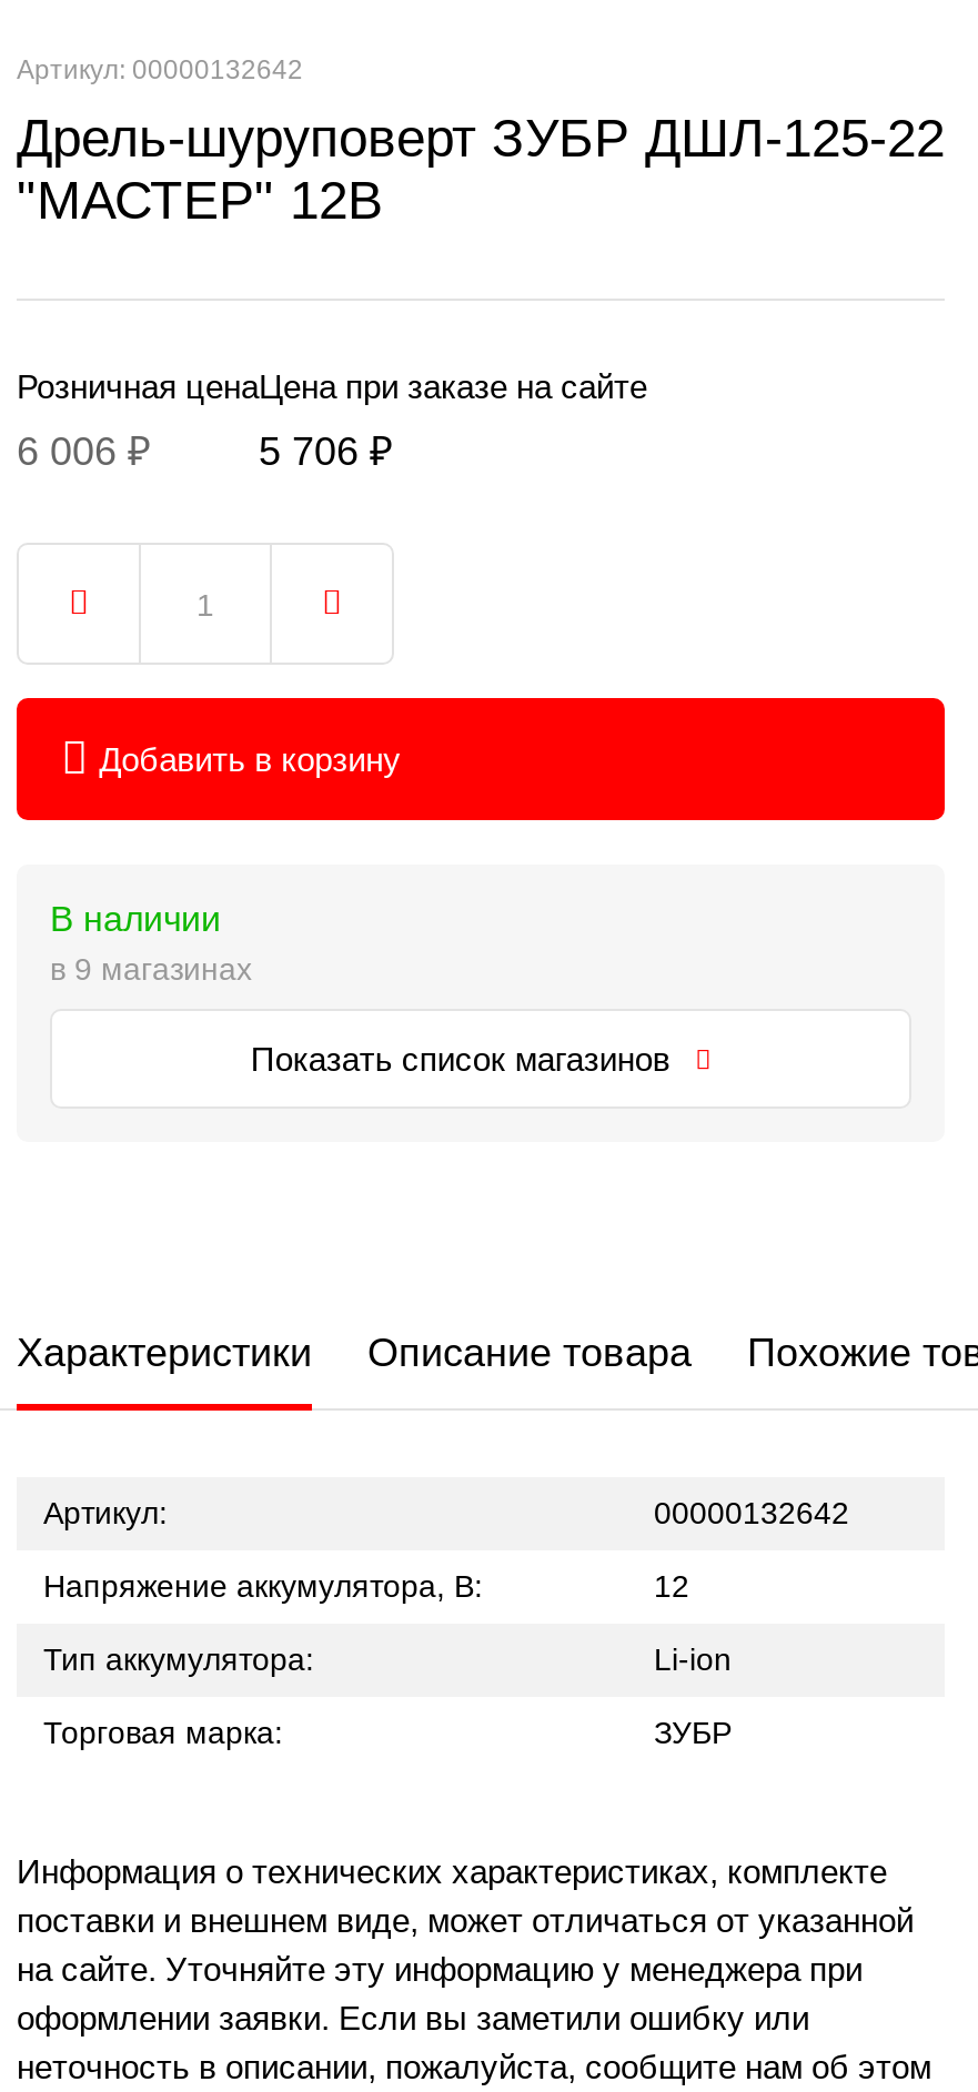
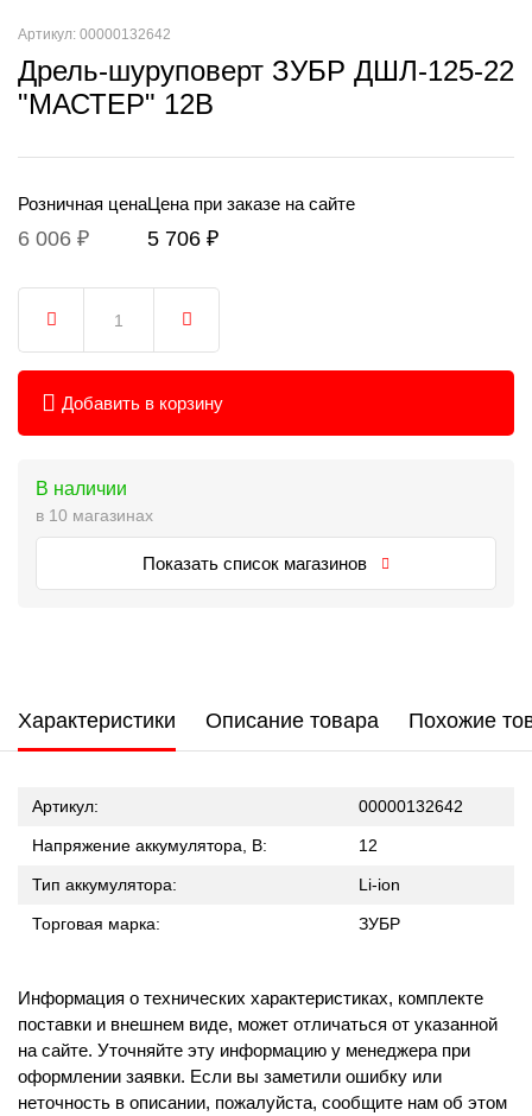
- в 9 магазинах
+ в 10 магазинах
